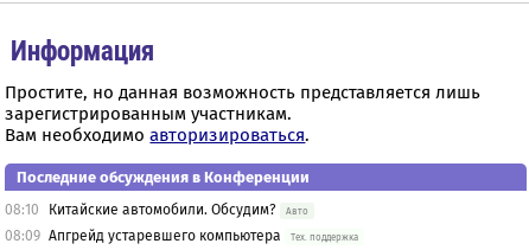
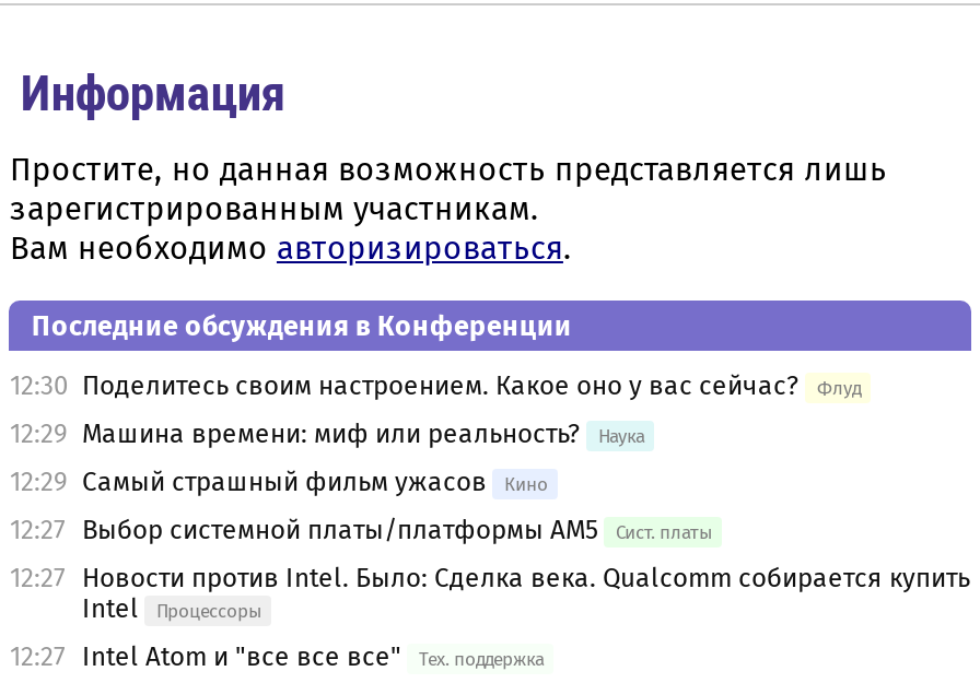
- 08:10 Китайские автомобили. Обсудим?
- Авто
- 08:09 Апгрейд устаревшего компьютера
+ 12:30 Поделитесь своим настроением. Какое оно у вас сейчас?
+ Флуд
+ 12:29 Машина времени: миф или реальность?
+ Наука
+ 12:29 Самый страшный фильм ужасов
+ Кино
+ 12:27 Выбор системной платы/платформы AM5
+ Сист. платы
+ 12:27 Новости против Intel. Было: Сделка века. Qualcomm собирается купить
+ Intel
+ Процессоры
+ 12:27 Intel Atom и "все все все"
